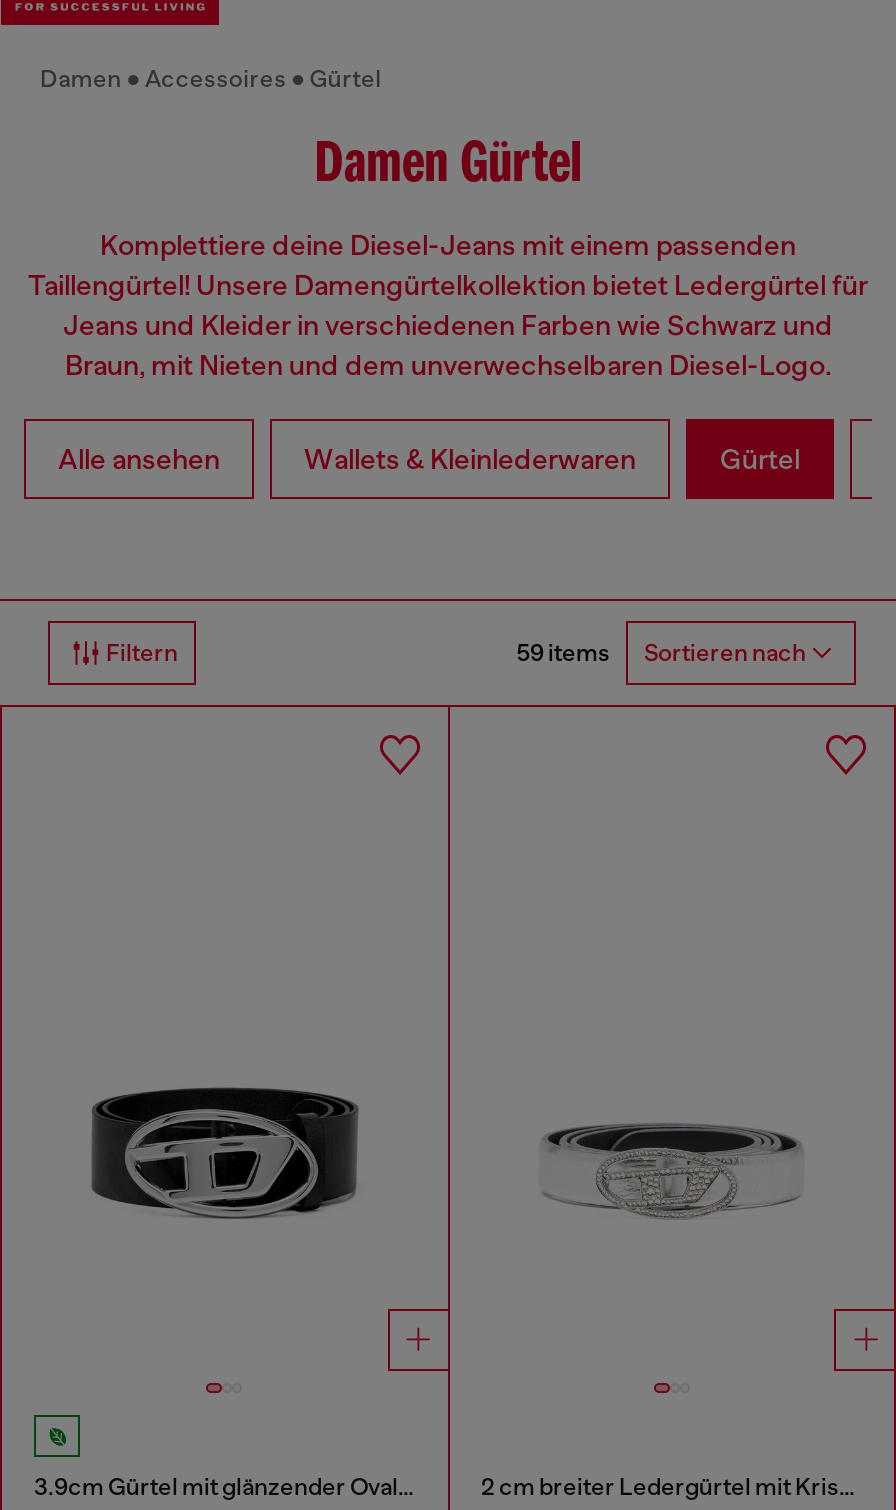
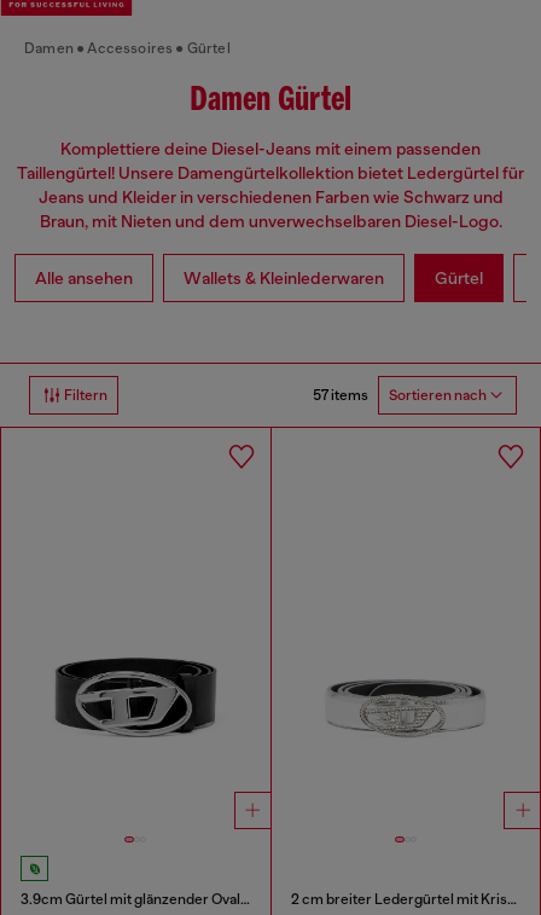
- 59 items Sortieren nach
+ 57 items Sortieren nach
